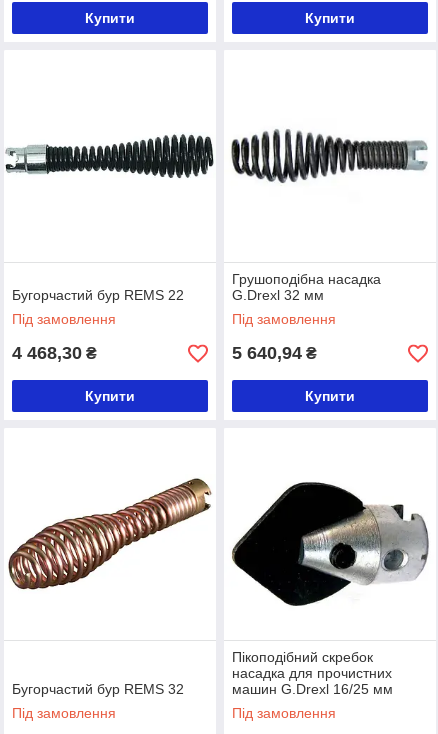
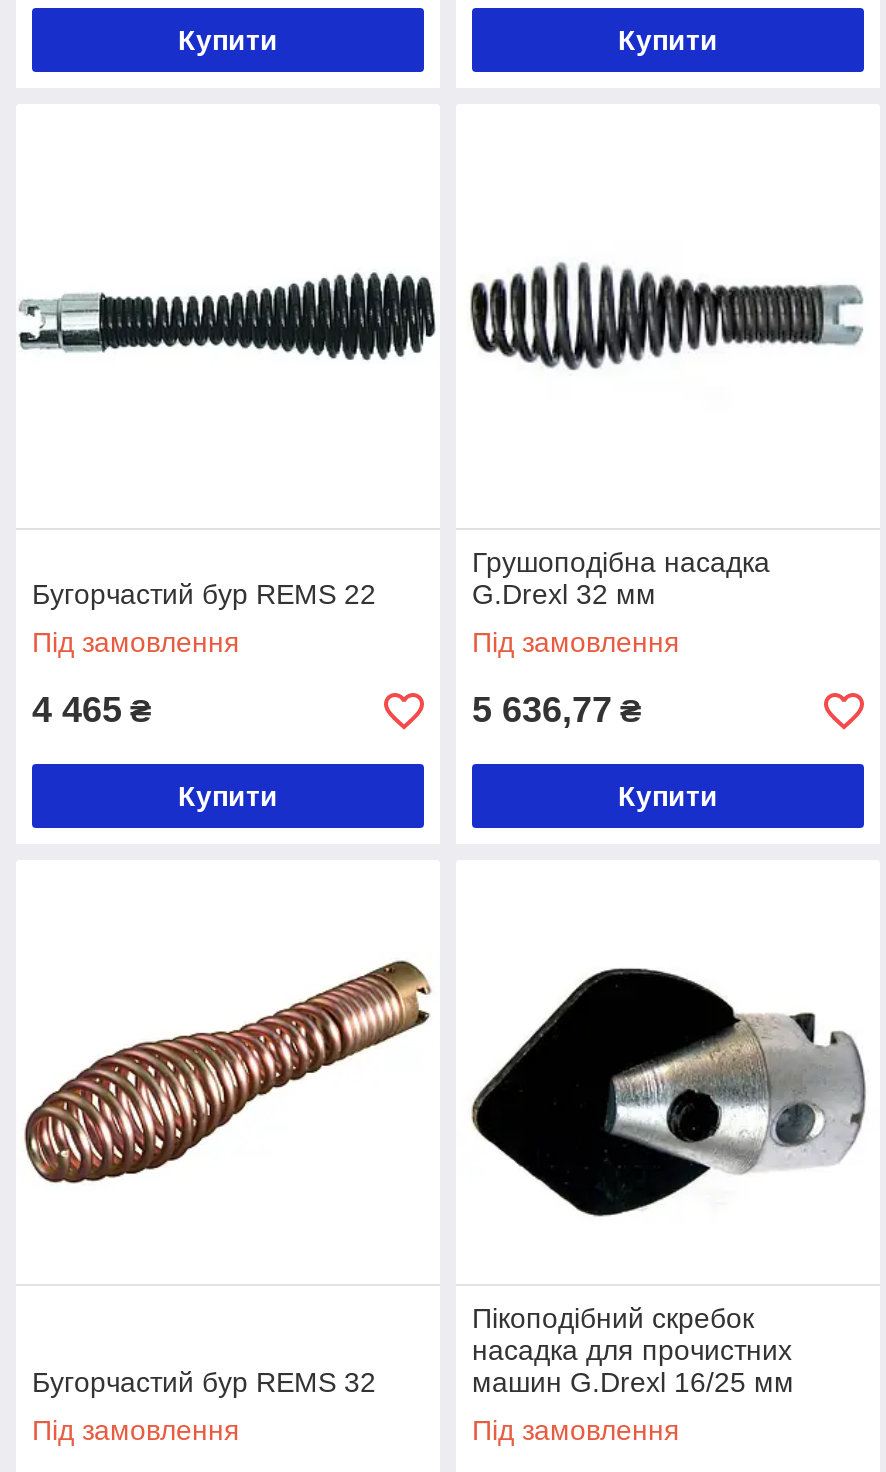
- 4 468,30 ₴
+ 4 465 ₴

- 5 640,94 ₴
+ 5 636,77 ₴
